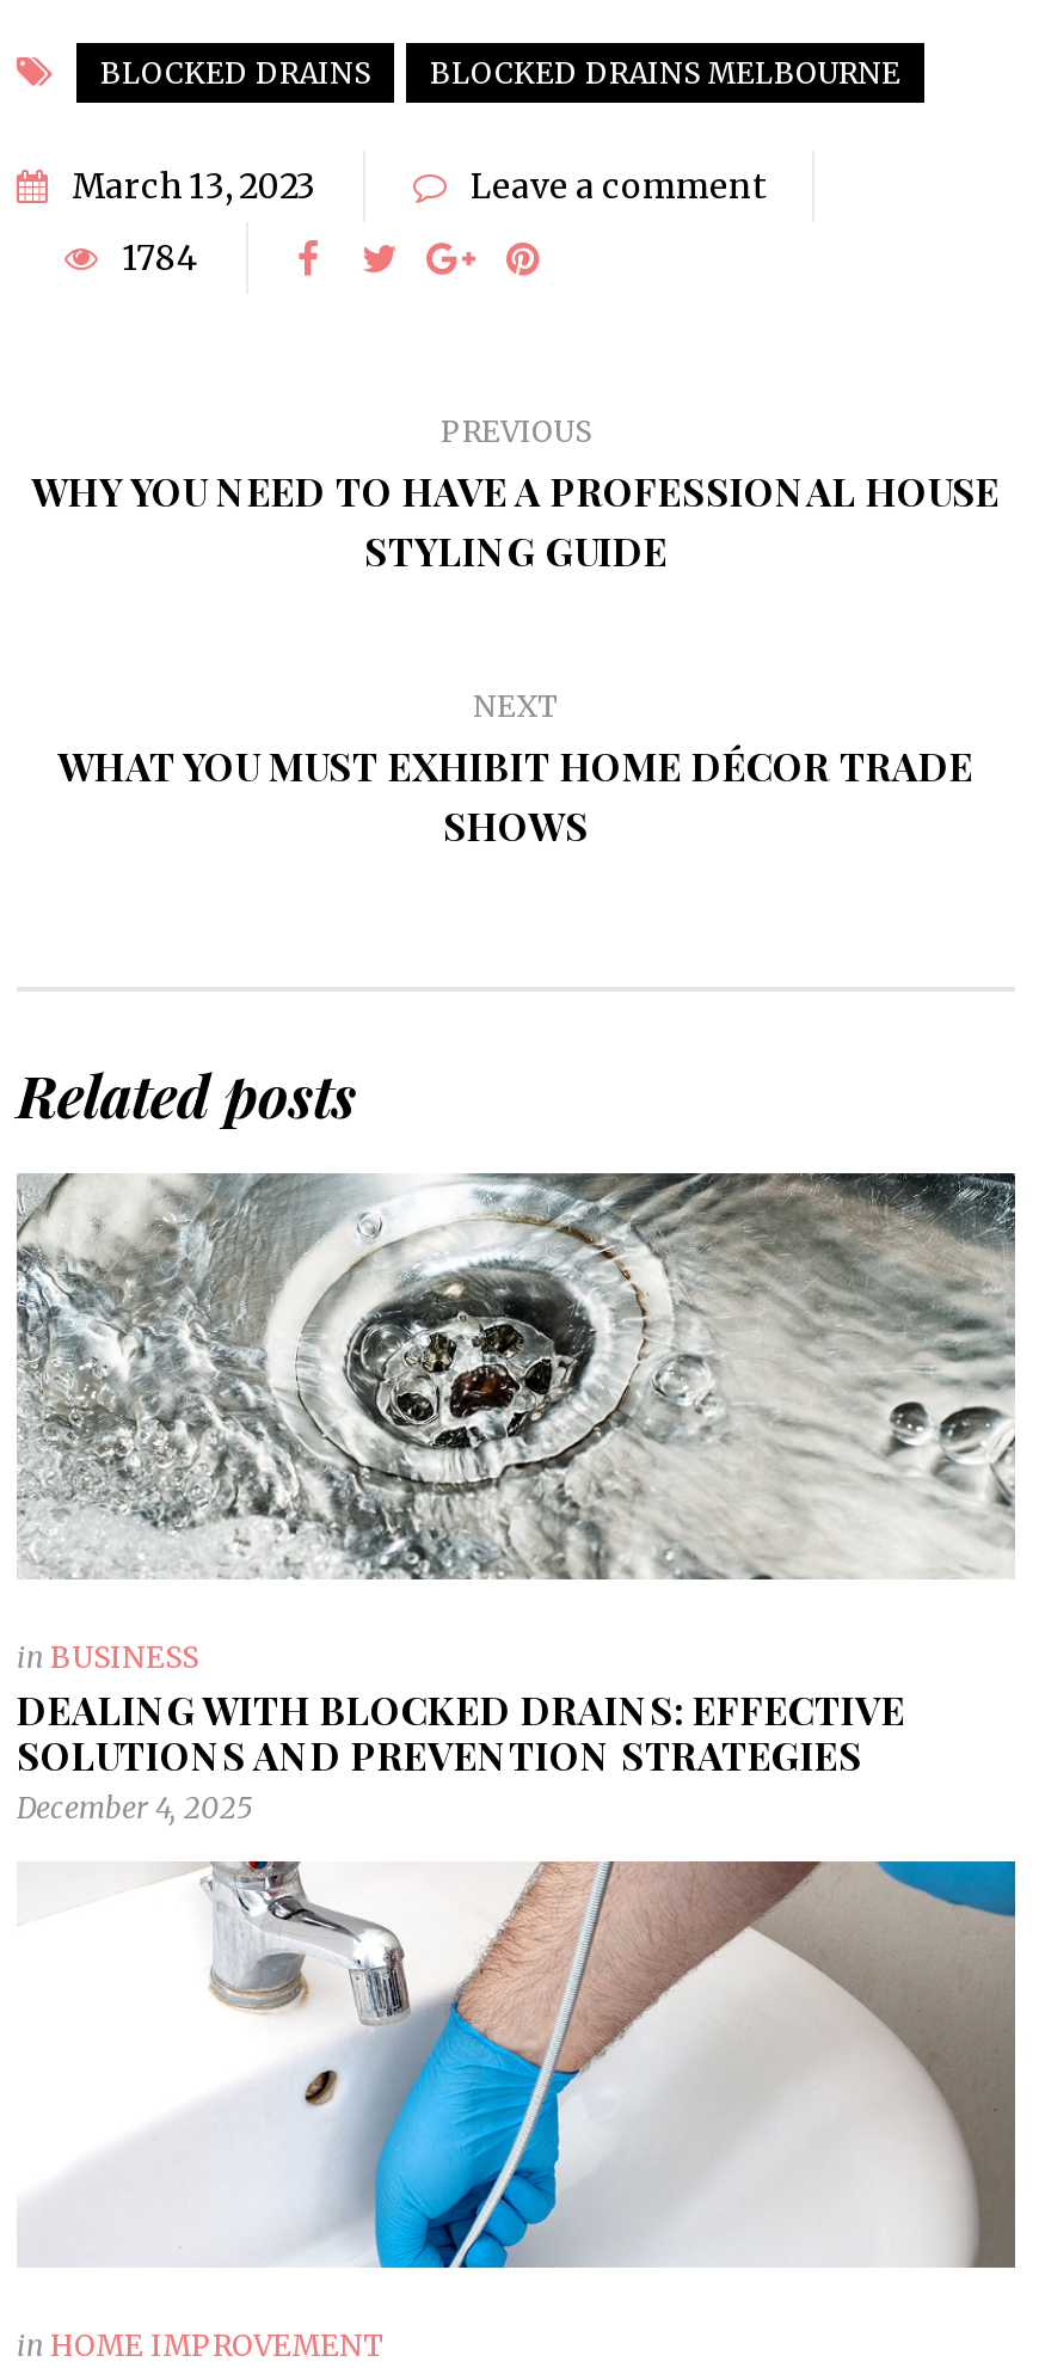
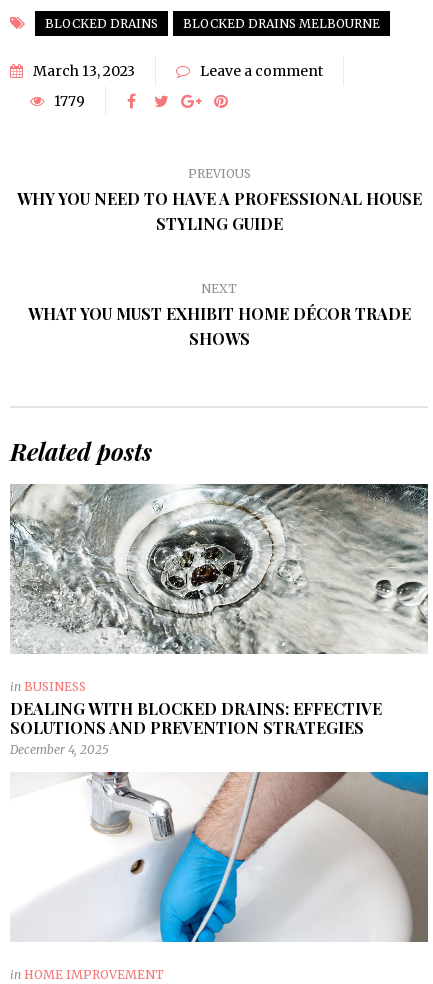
- 1784
+ 1779
